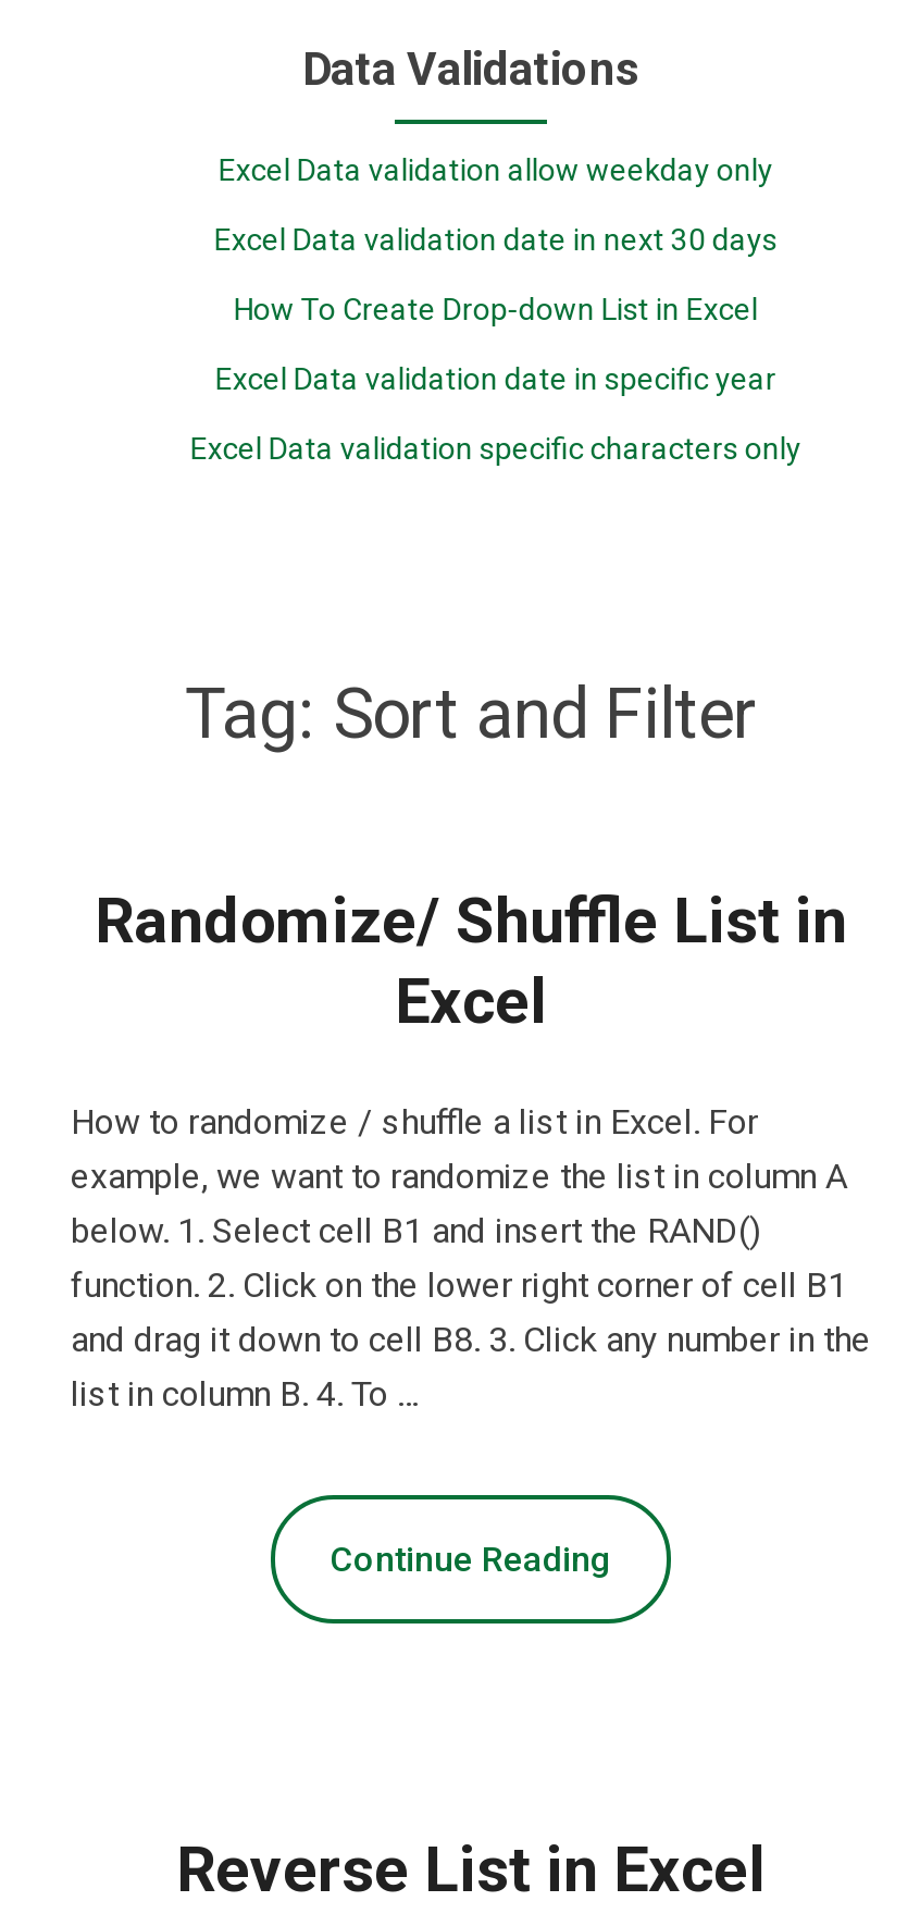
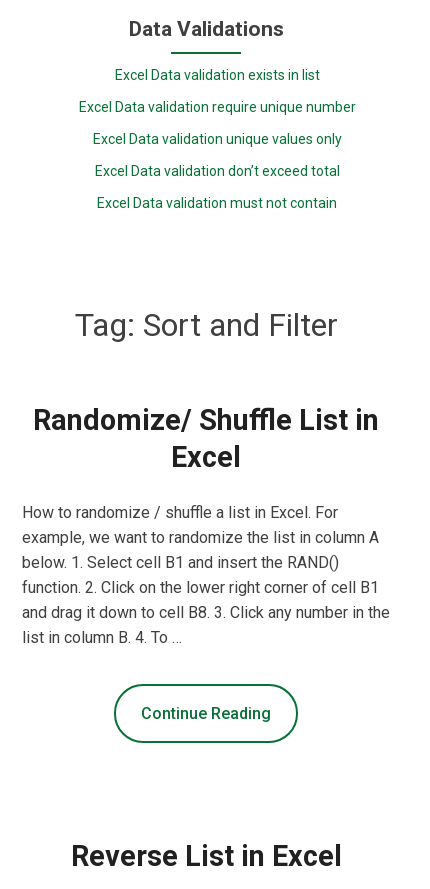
- Excel Data validation allow weekday only
+ Excel Data validation exists in list

- Excel Data validation date in next 30 days
+ Excel Data validation require unique number

- How To Create Drop-down List in Excel
+ Excel Data validation unique values only

- Excel Data validation date in specific year
+ Excel Data validation don’t exceed total

- Excel Data validation specific characters only
+ Excel Data validation must not contain
